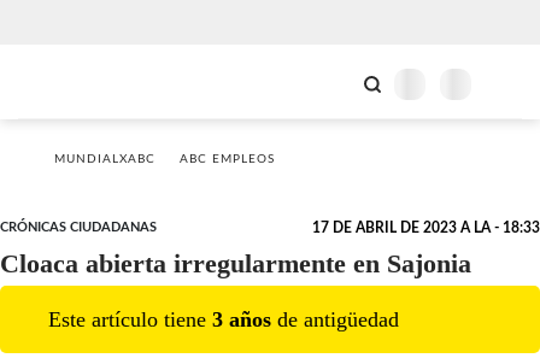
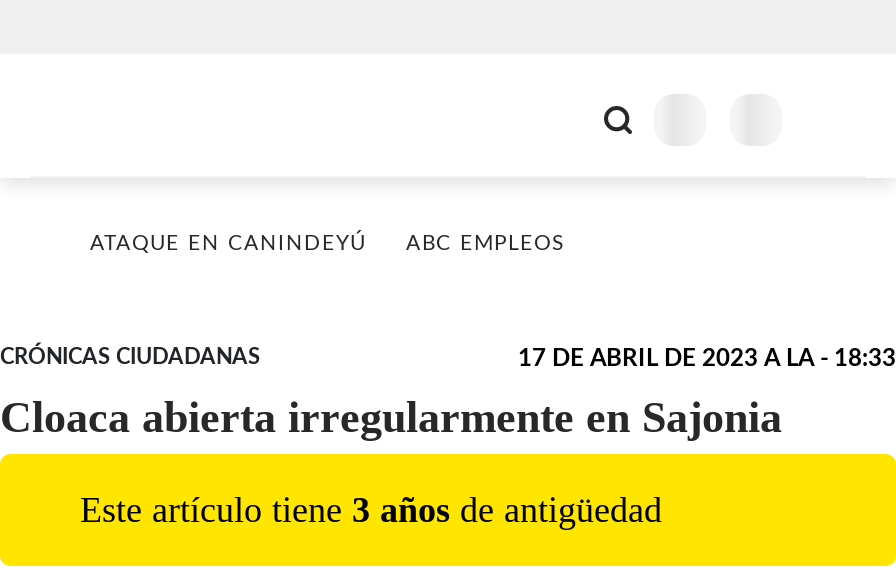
- MUNDIALXABC
+ ATAQUE EN CANINDEYÚ
